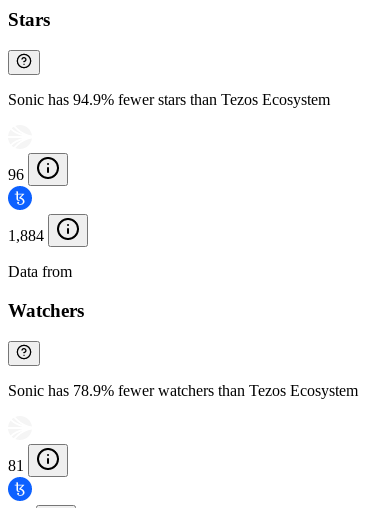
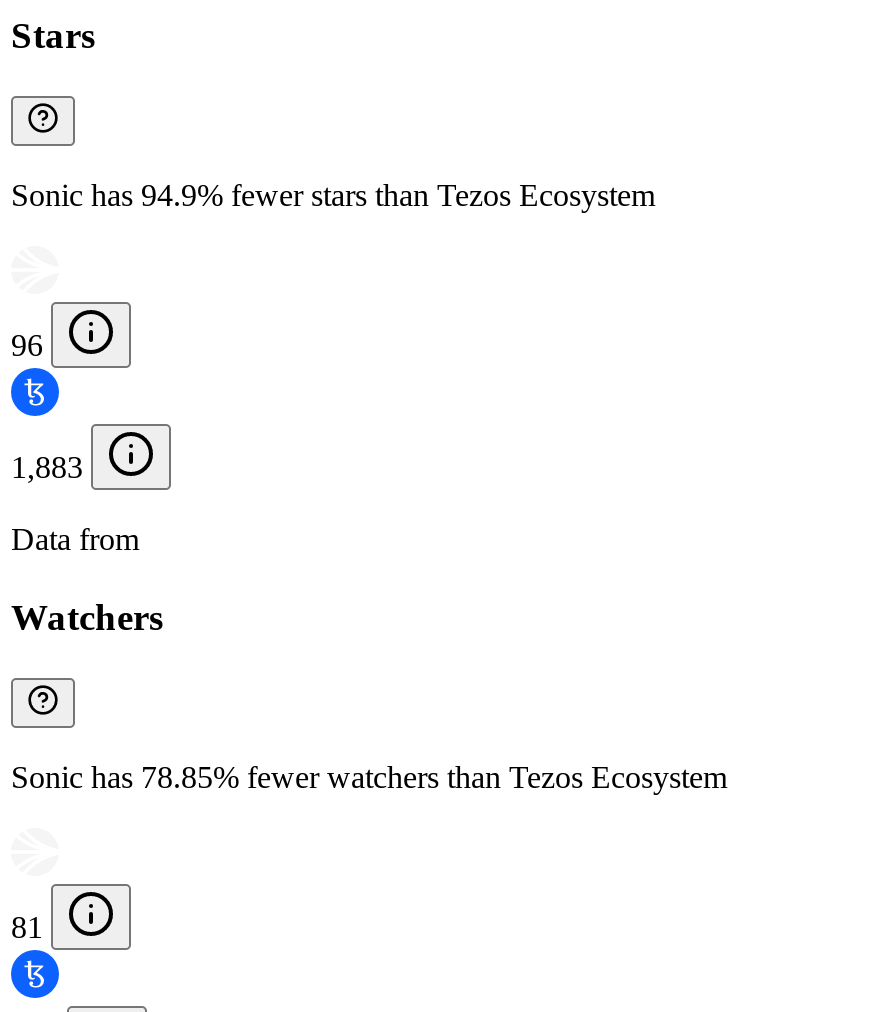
- 1,884
+ 1,883

- Sonic has 78.9% fewer watchers than Tezos Ecosystem
+ Sonic has 78.85% fewer watchers than Tezos Ecosystem
